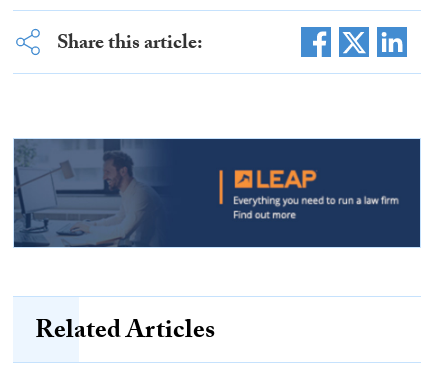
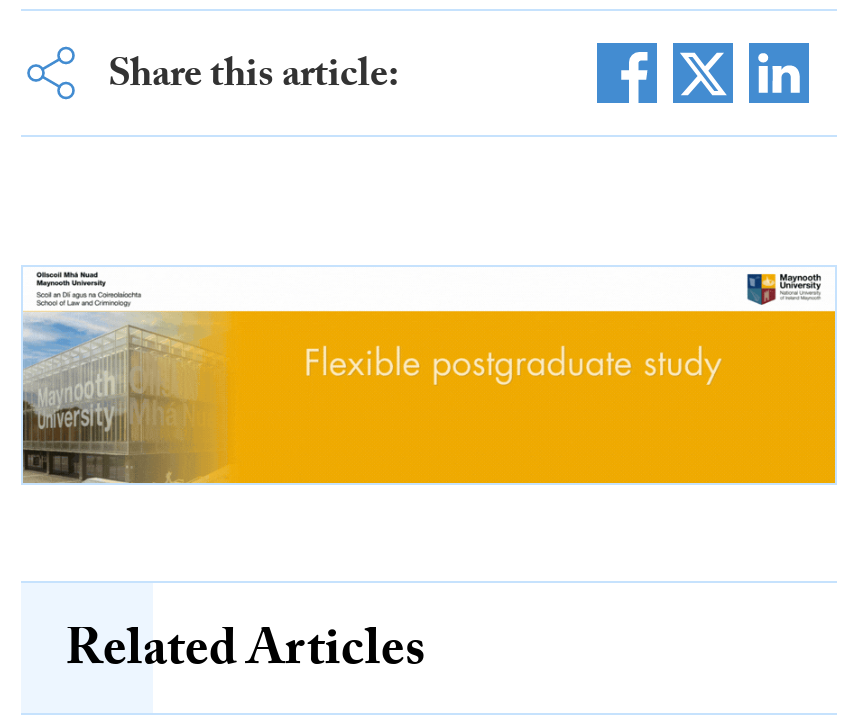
- [image]
+ [image]
